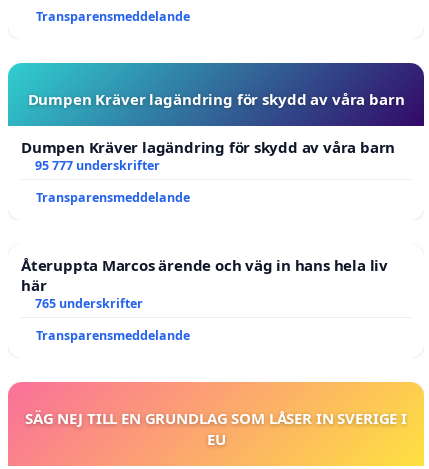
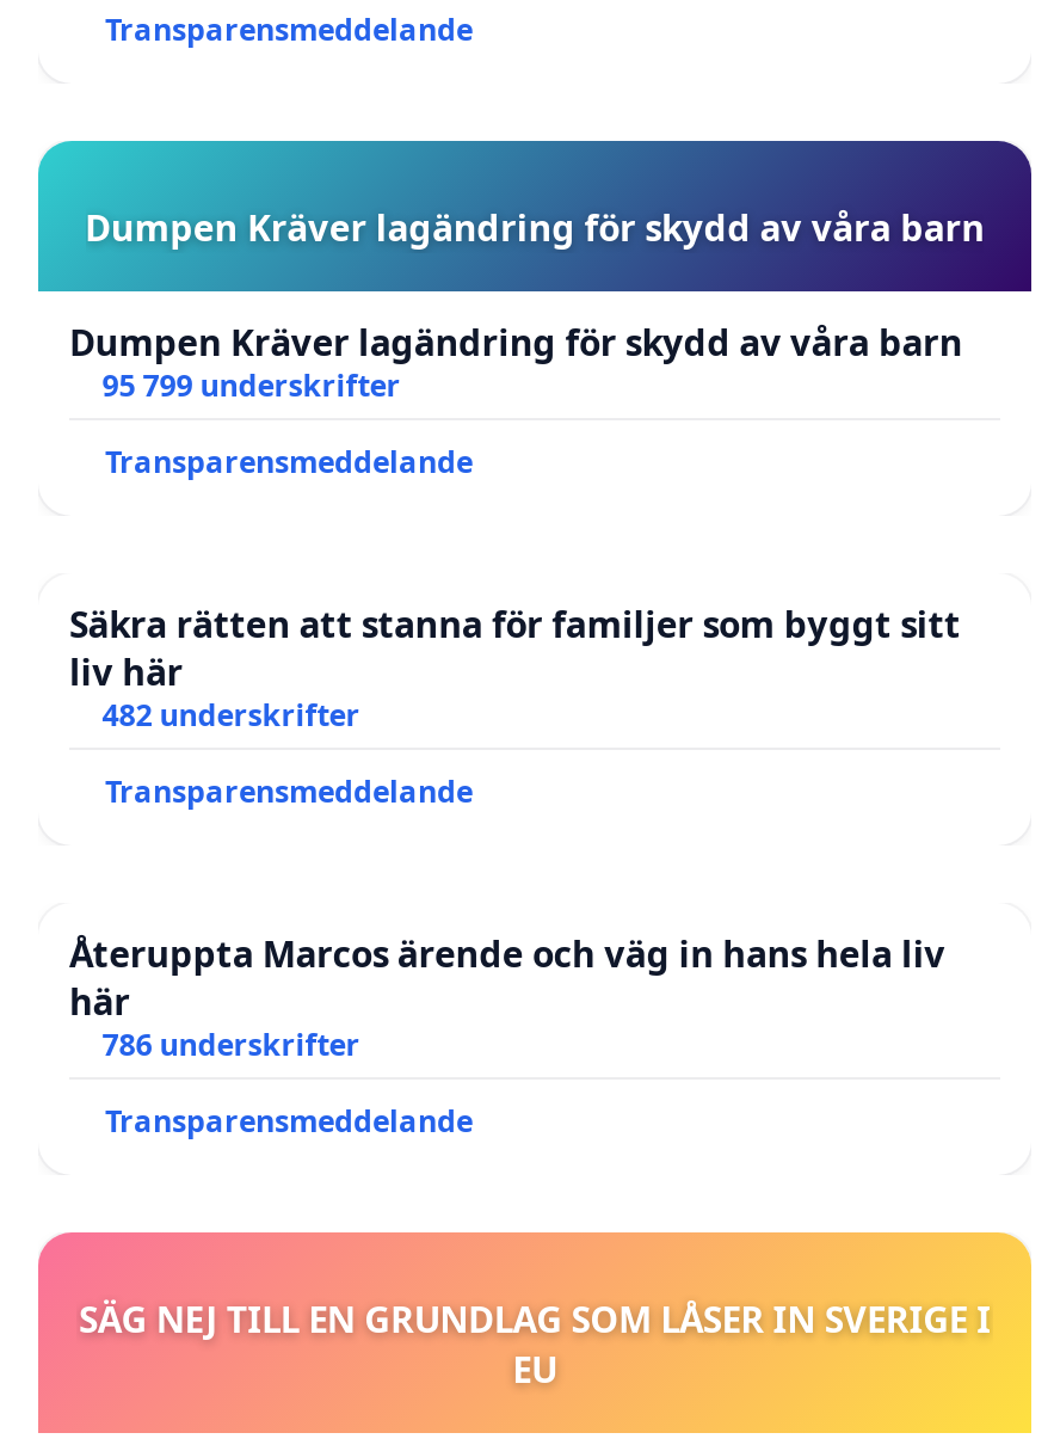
- 95 777 underskrifter
+ 95 799 underskrifter
+ Transparensmeddelande
+ Säkra rätten att stanna för familjer som byggt sitt
+ liv här
+ 482 underskrifter

- 765 underskrifter
+ 786 underskrifter
